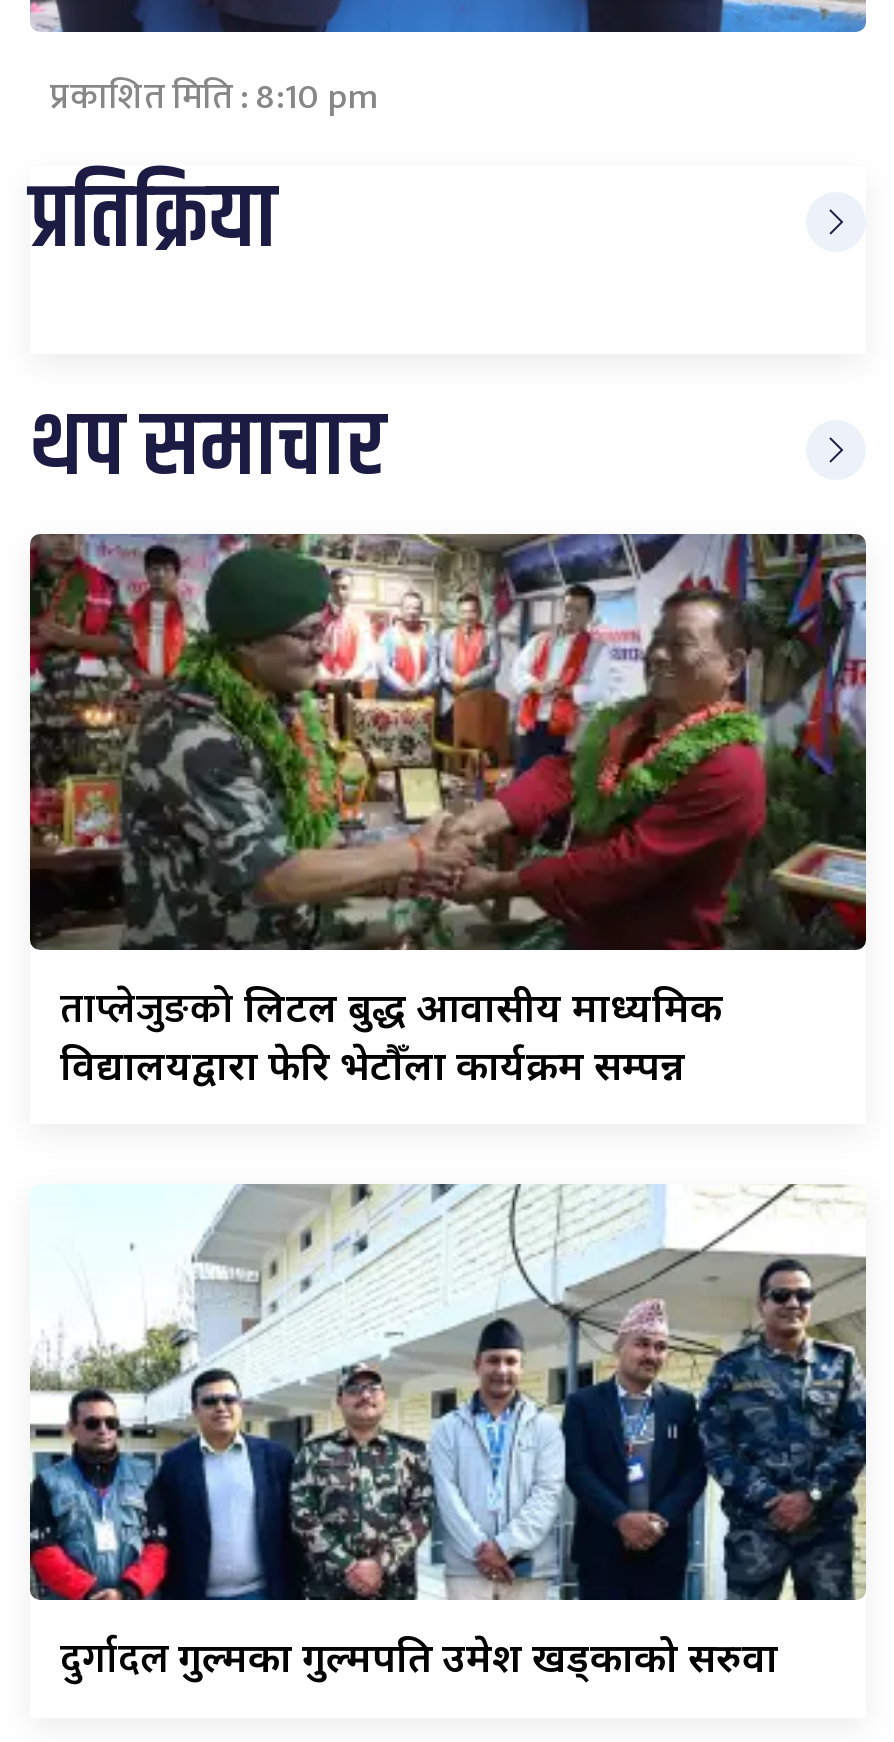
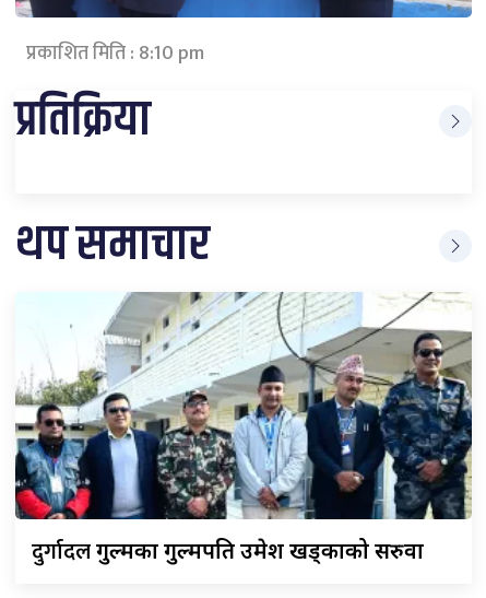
- [image]
- ताप्लेजुङकोलिटल बुद्ध आवासीय माध्यमिक
- विद्यालयद्वारा फेरि भेटौँला कार्यक्रम सम्पन्न
